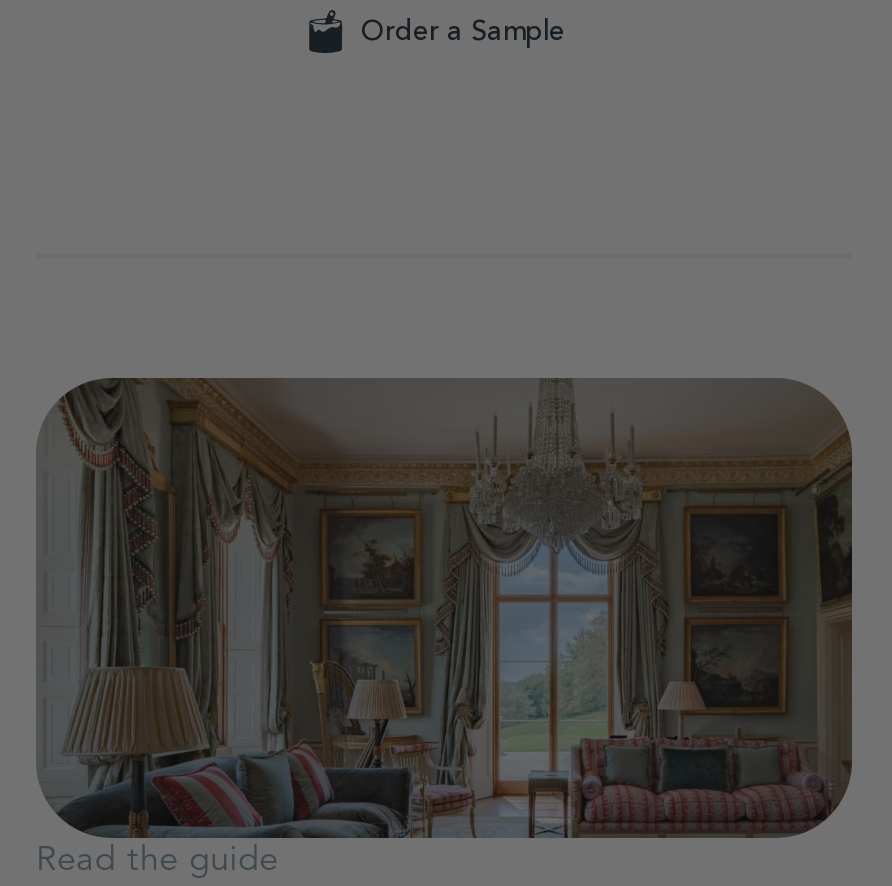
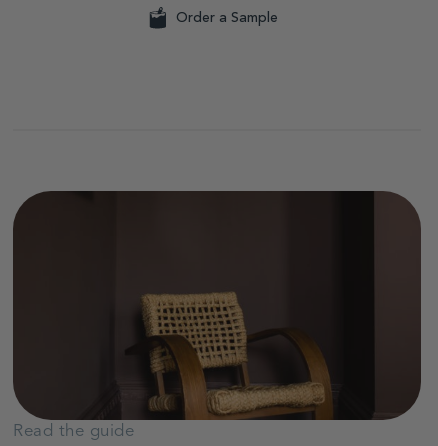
- [image]
+ [image]
